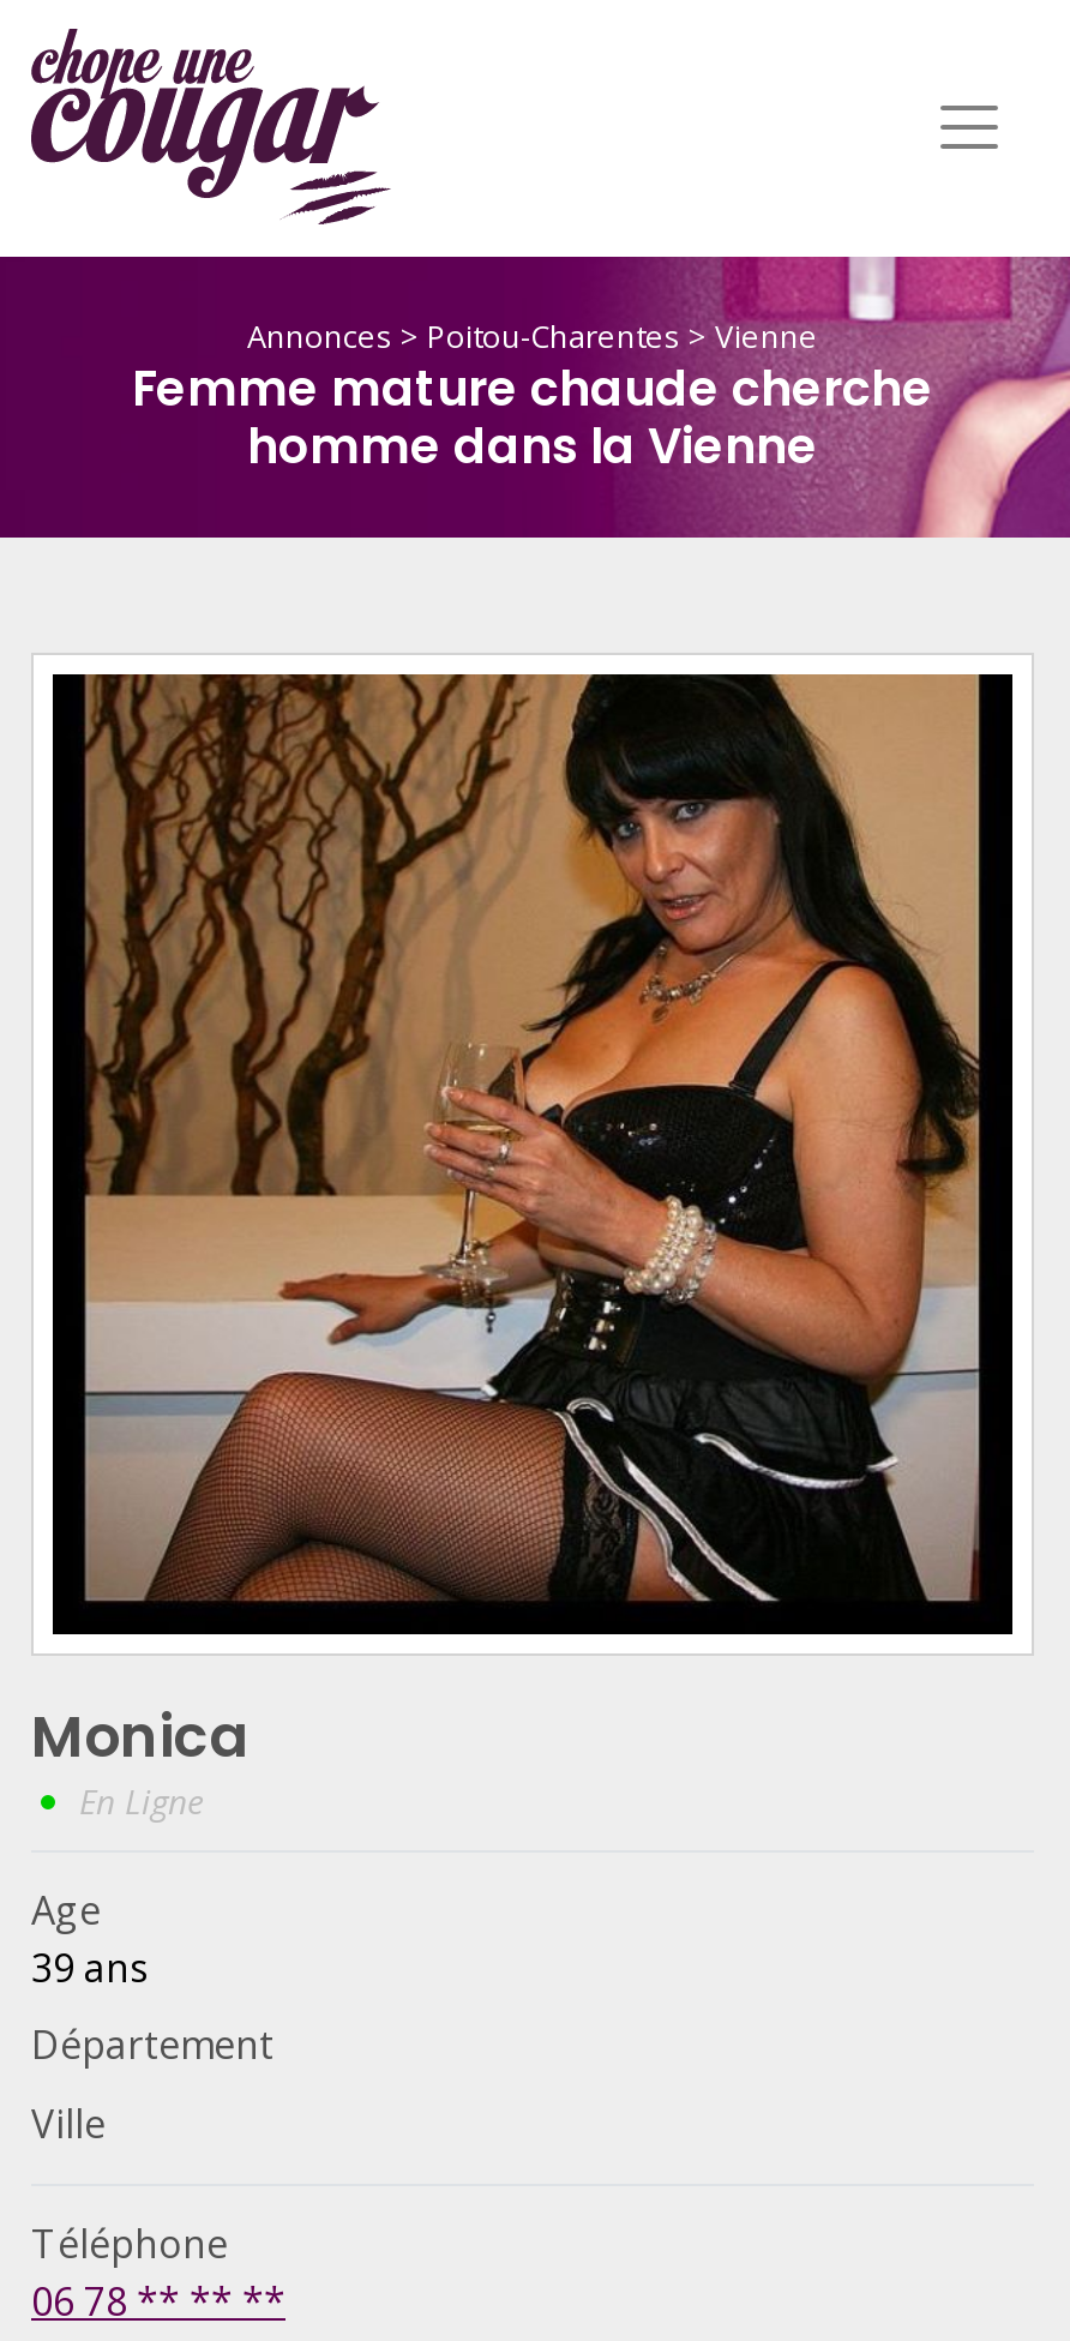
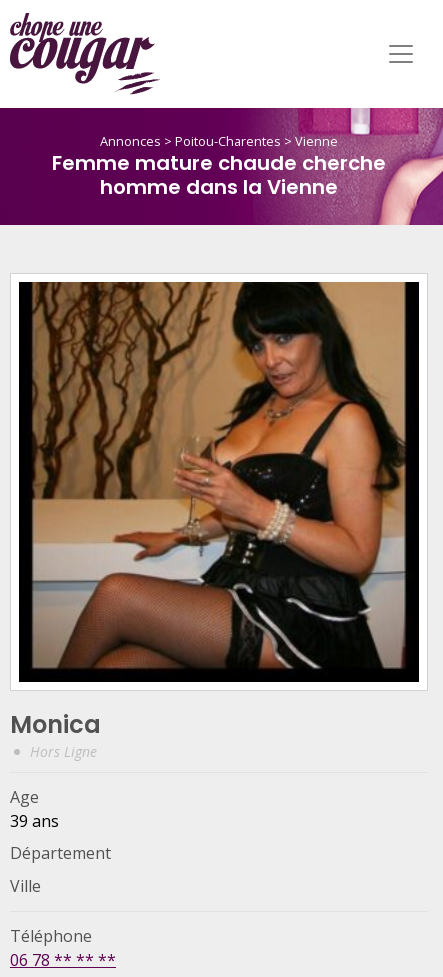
- En Ligne
+ Hors Ligne
